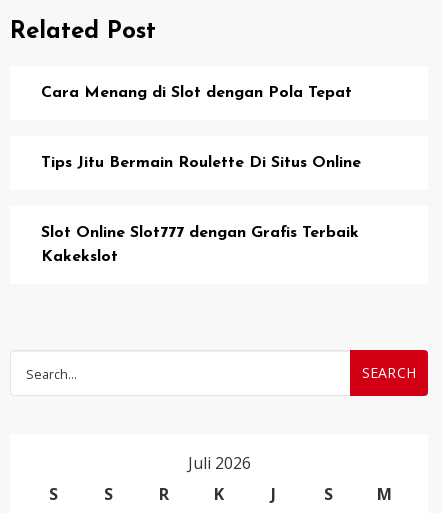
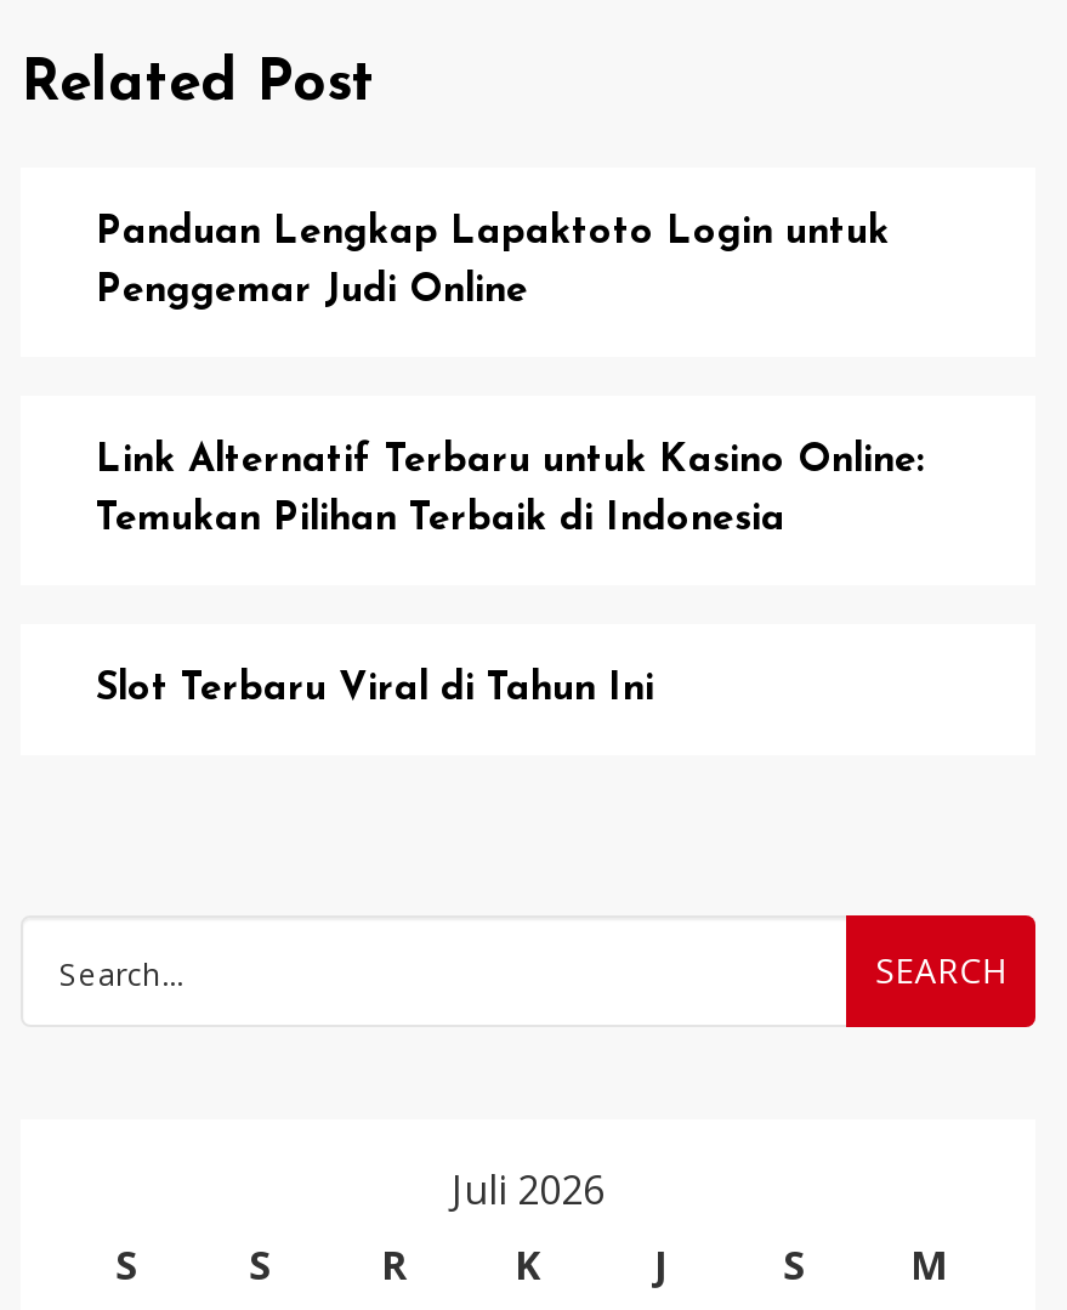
- Cara Menang di Slot dengan Pola Tepat
+ Panduan Lengkap Lapaktoto Login untuk
+ Penggemar Judi Online

- Tips Jitu Bermain Roulette Di Situs Online
+ Link Alternatif Terbaru untuk Kasino Online:
+ Temukan Pilihan Terbaik di Indonesia

- Slot Online Slot777 dengan Grafis Terbaik
- Kakekslot
+ Slot Terbaru Viral di Tahun Ini
